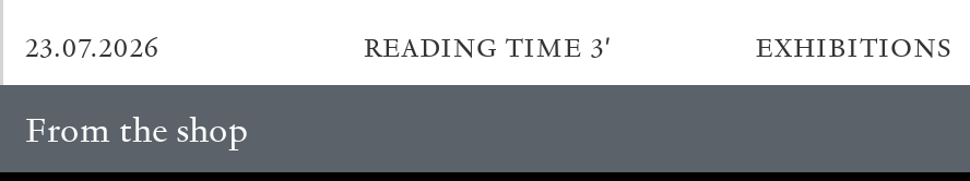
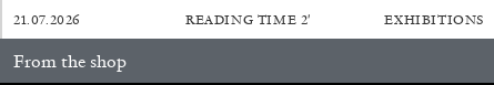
- 23.07.2026
- READING TIME 3′
+ 21.07.2026
+ READING TIME 2′
